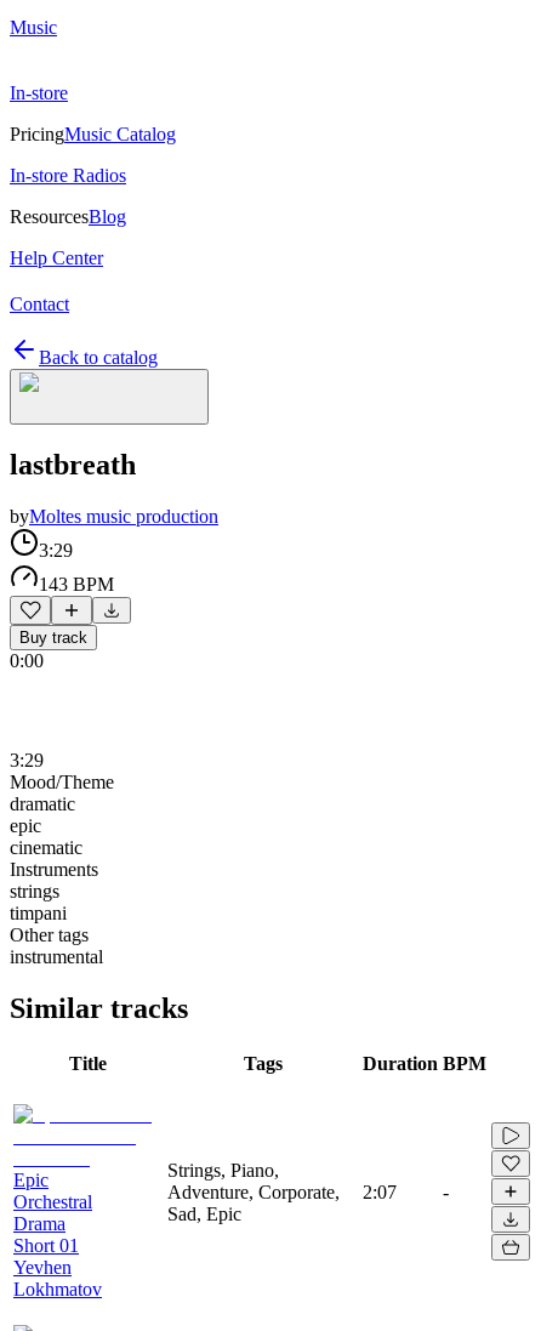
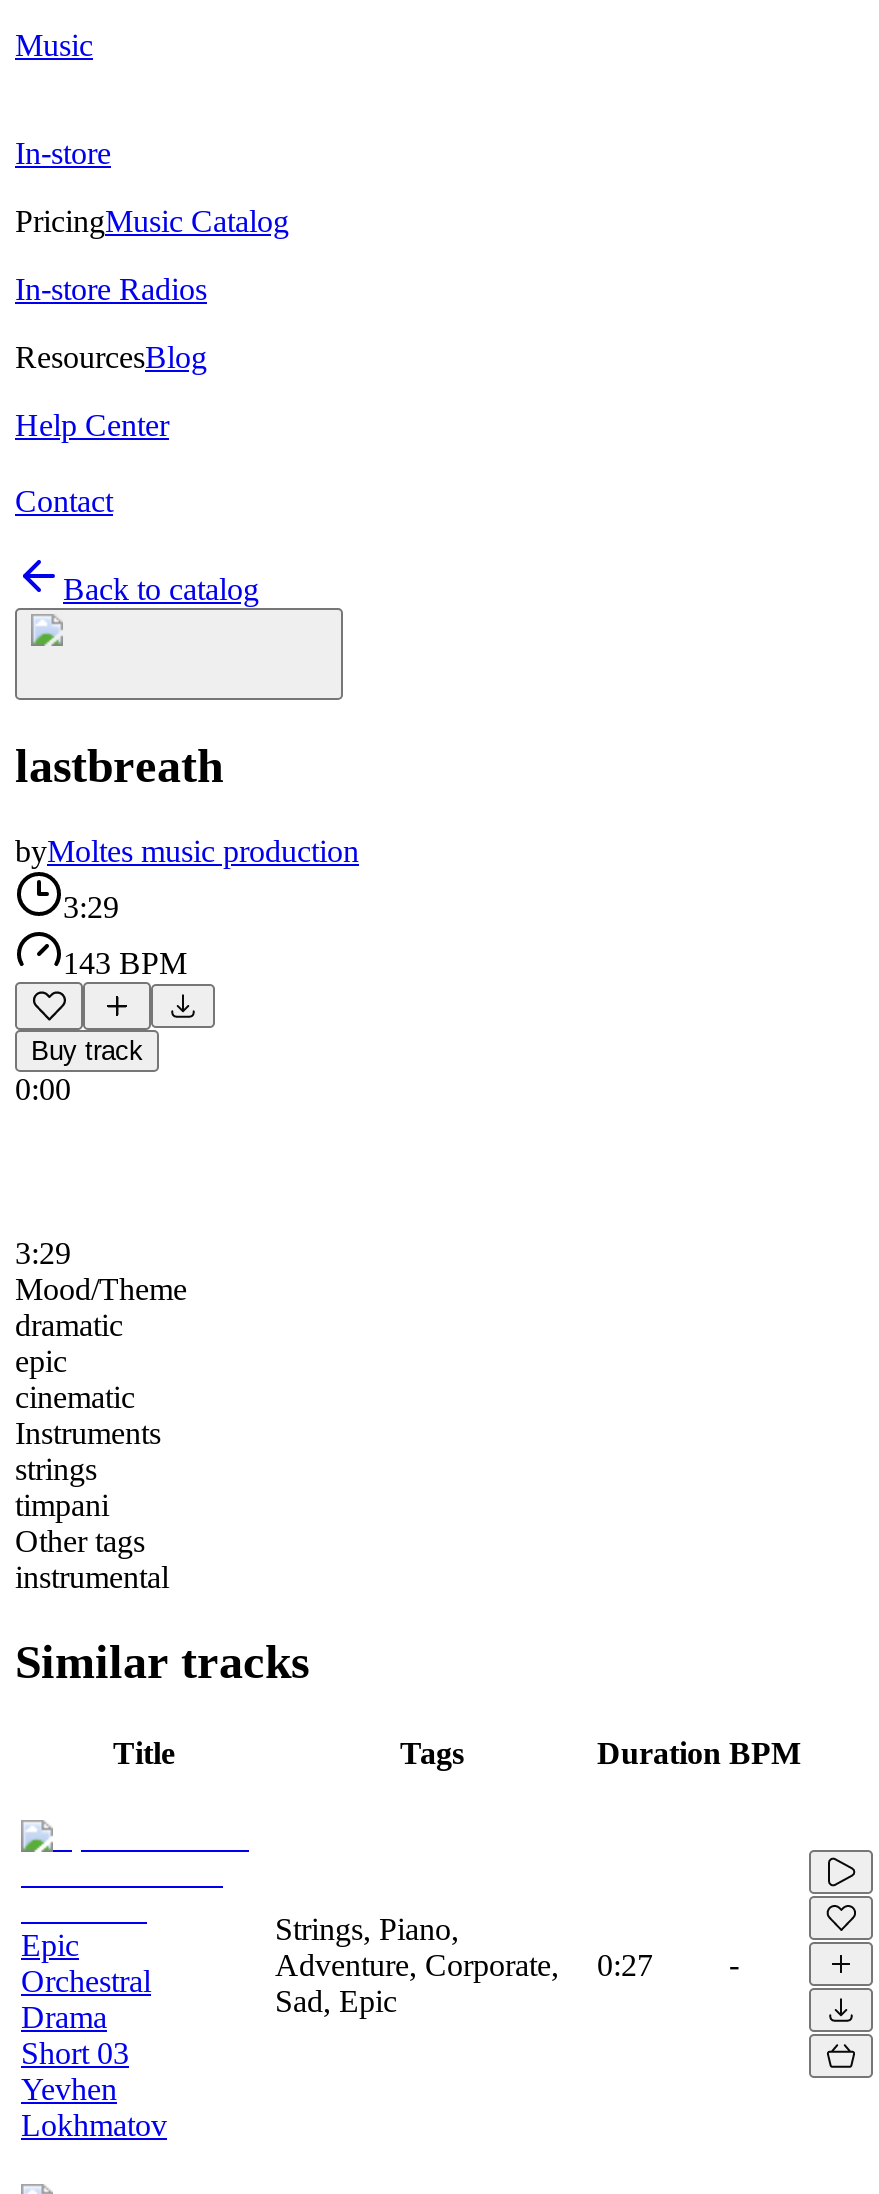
- Adventure, Corporate, 2:07
+ Adventure, Corporate, 0:27

- Short 01
+ Short 03
